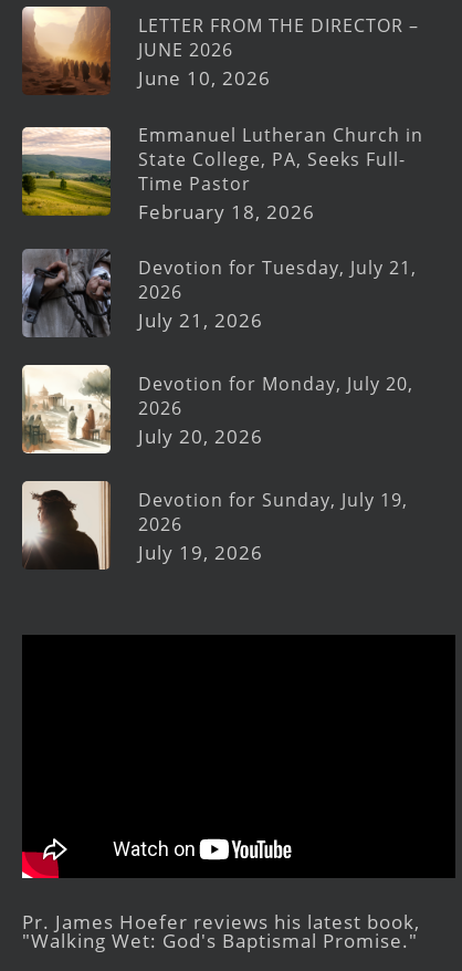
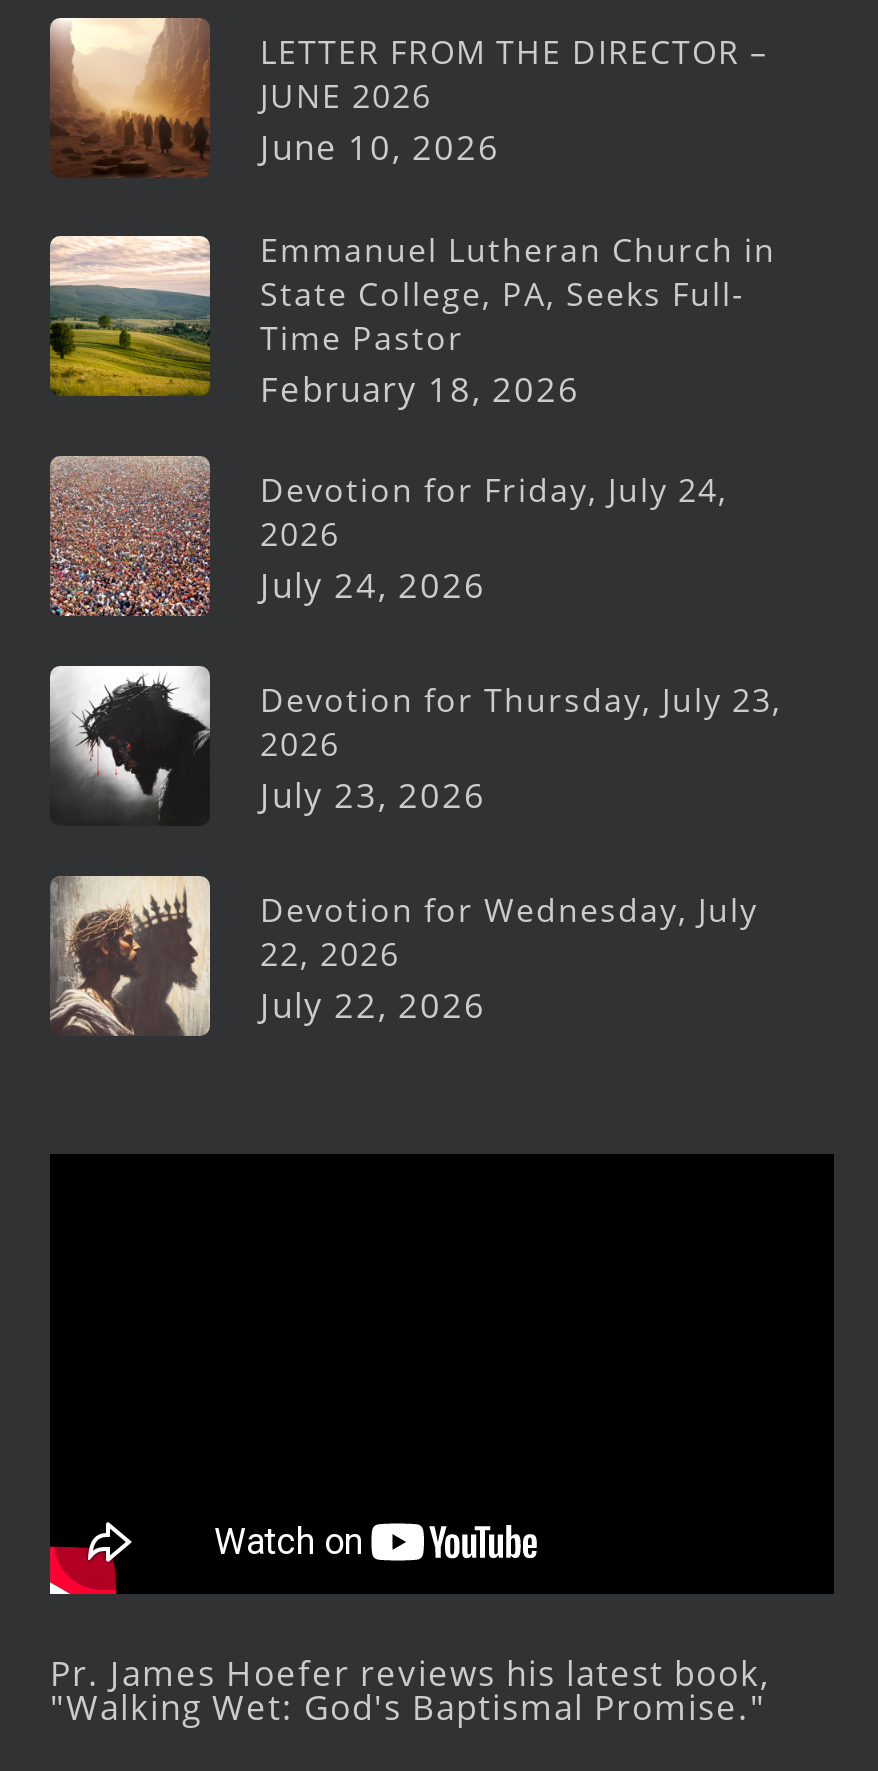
- [image]
- Devotion for Tuesday, July 21,
+ [image]
+ Devotion for Friday, July 24,

- July 21, 2026
+ July 24, 2026

- [image]
- Devotion for Monday, July 20,
+ [image]
+ Devotion for Thursday, July 23,

- July 20, 2026
+ July 23, 2026

- [image]
- Devotion for Sunday, July 19,
- 2026
- July 19, 2026
+ [image]
+ Devotion for Wednesday, July
+ 22, 2026
+ July 22, 2026
